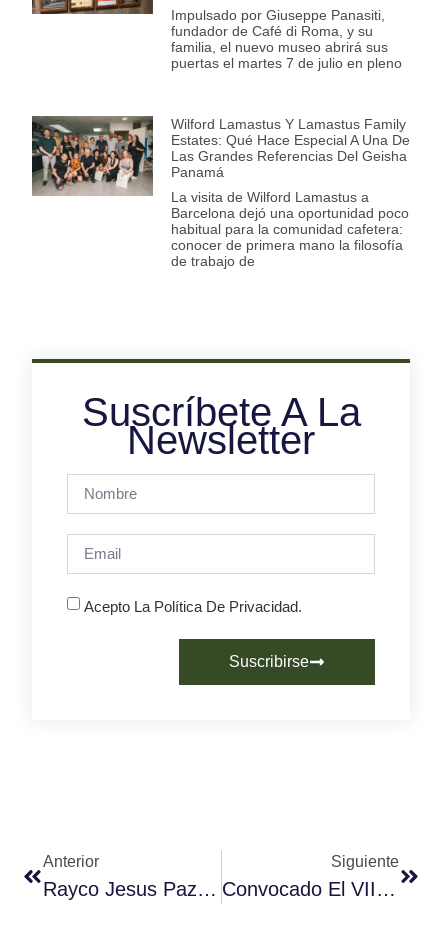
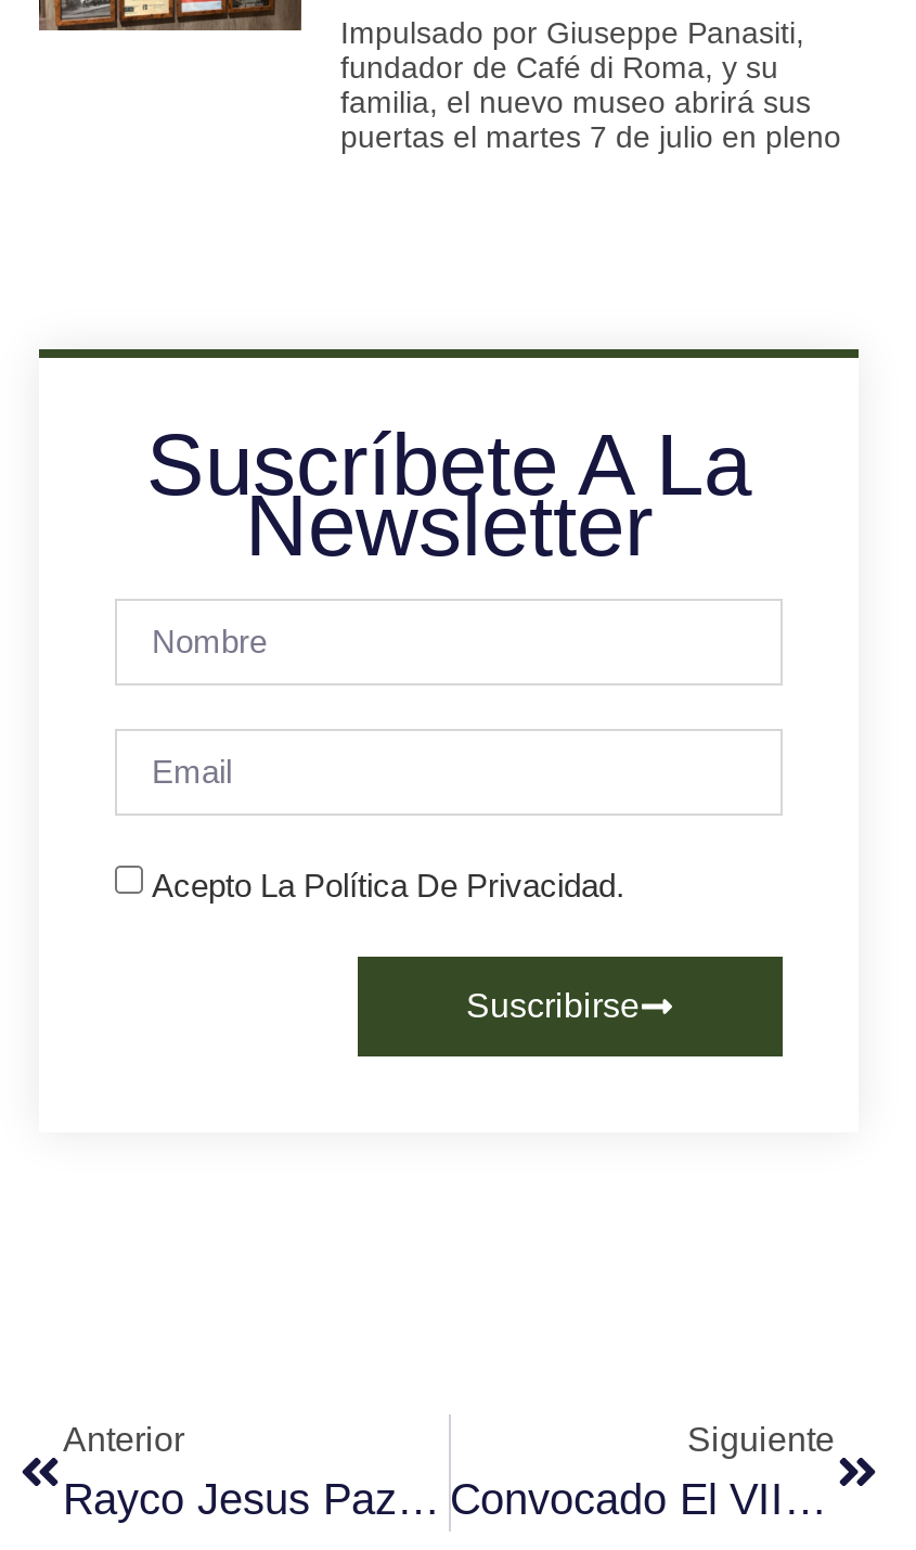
- [image]
- Wilford Lamastus Y Lamastus Family
- Estates: Qué Hace Especial A Una De
- Las Grandes Referencias Del Geisha
- Panamá
- La visita de Wilford Lamastus a
- Barcelona dejó una oportunidad poco
- habitual para la comunidad cafetera:
- conocer de primera mano la filosofía
- de trabajo de
